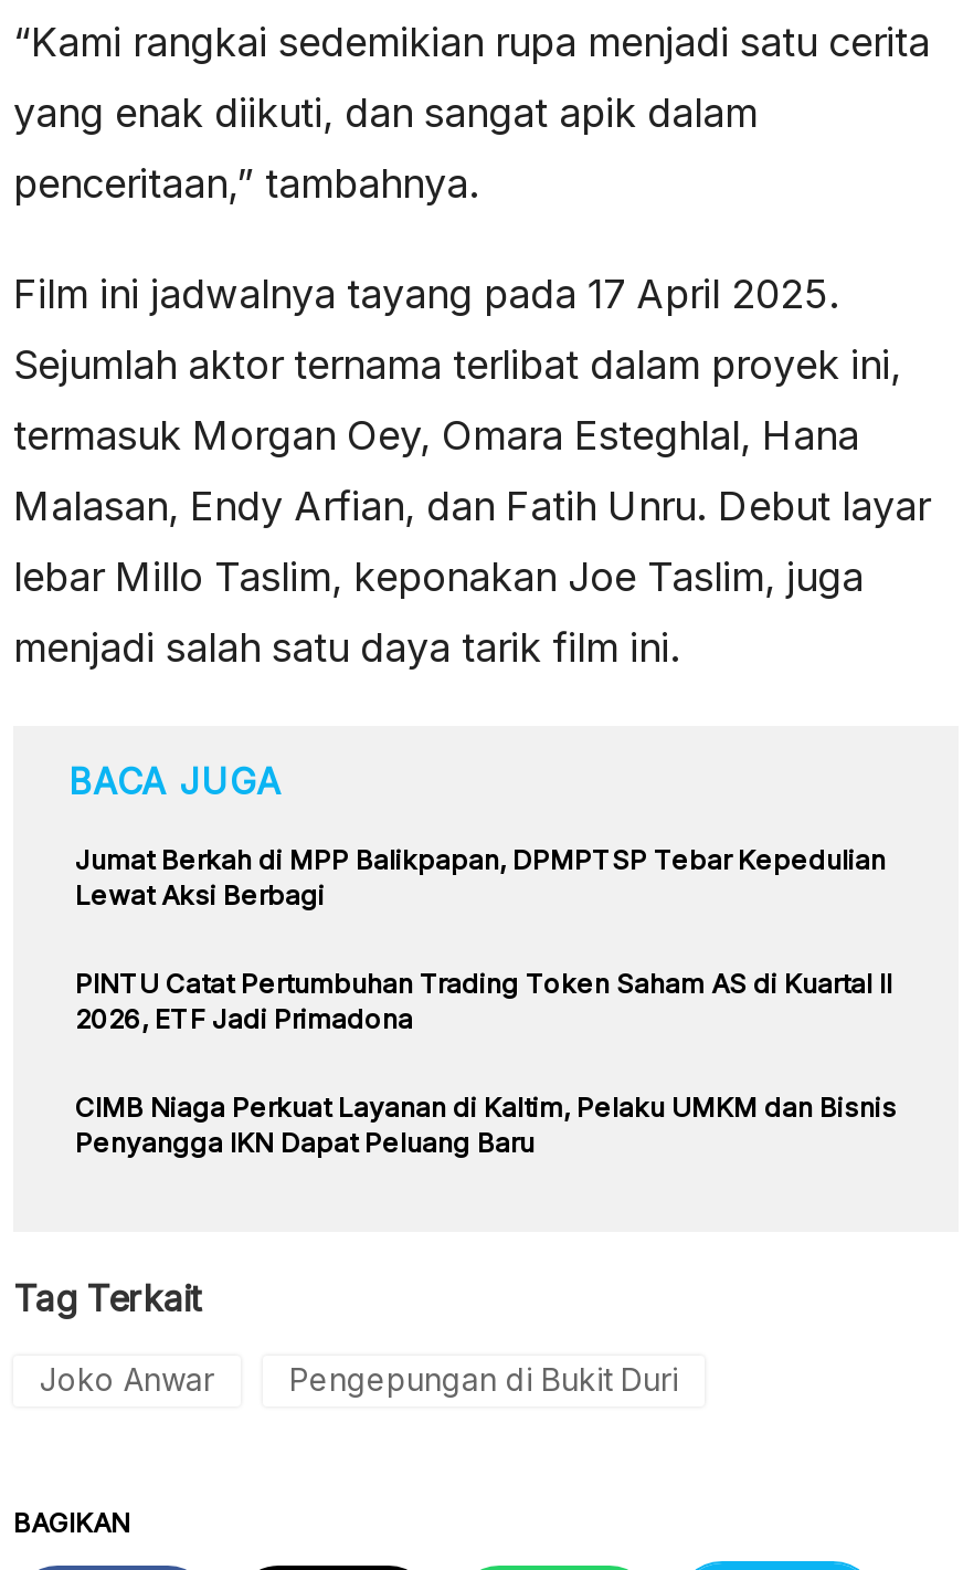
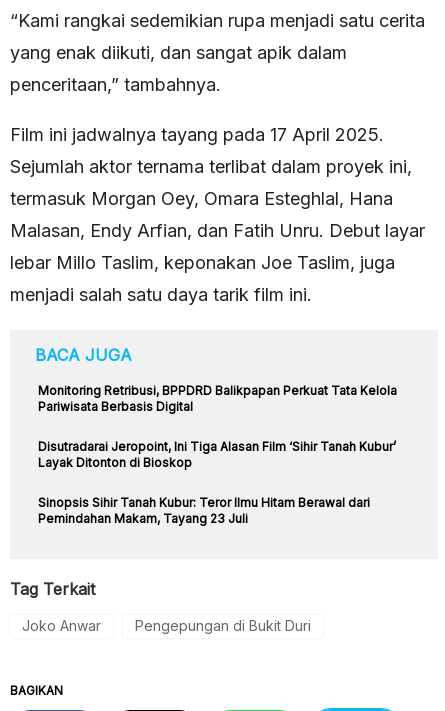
- Jumat Berkah di MPP Balikpapan, DPMPTSP Tebar Kepedulian
- Lewat Aksi Berbagi
+ Monitoring Retribusi, BPPDRD Balikpapan Perkuat Tata Kelola
+ Pariwisata Berbasis Digital

- PINTU Catat Pertumbuhan Trading Token Saham AS di Kuartal II
- 2026, ETF Jadi Primadona
+ Disutradarai Jeropoint, Ini Tiga Alasan Film ‘Sihir Tanah Kubur’
+ Layak Ditonton di Bioskop

- CIMB Niaga Perkuat Layanan di Kaltim, Pelaku UMKM dan Bisnis
- Penyangga IKN Dapat Peluang Baru
+ Sinopsis Sihir Tanah Kubur: Teror Ilmu Hitam Berawal dari
+ Pemindahan Makam, Tayang 23 Juli
